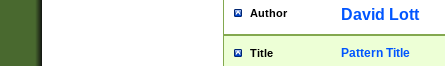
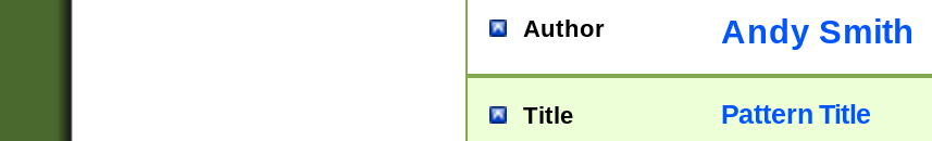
- David Lott
+ Andy Smith
